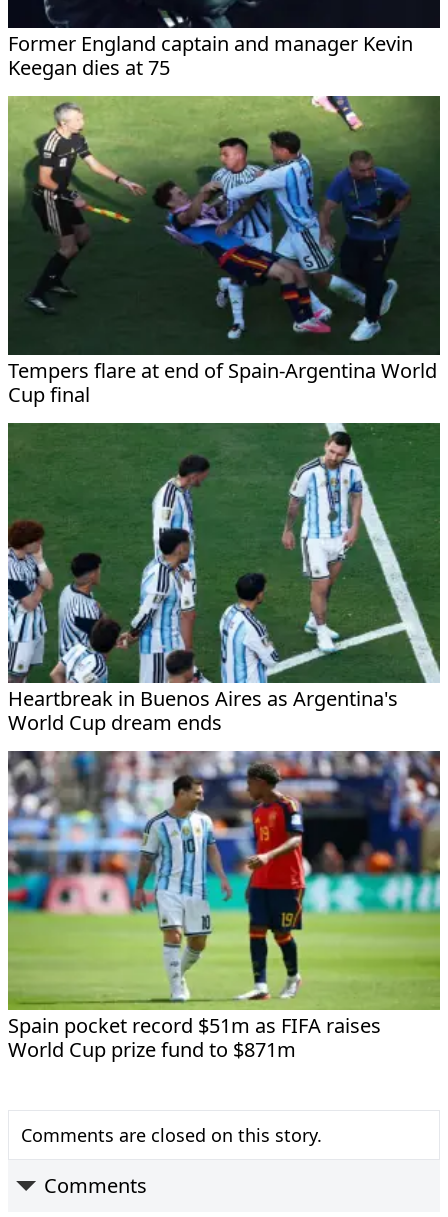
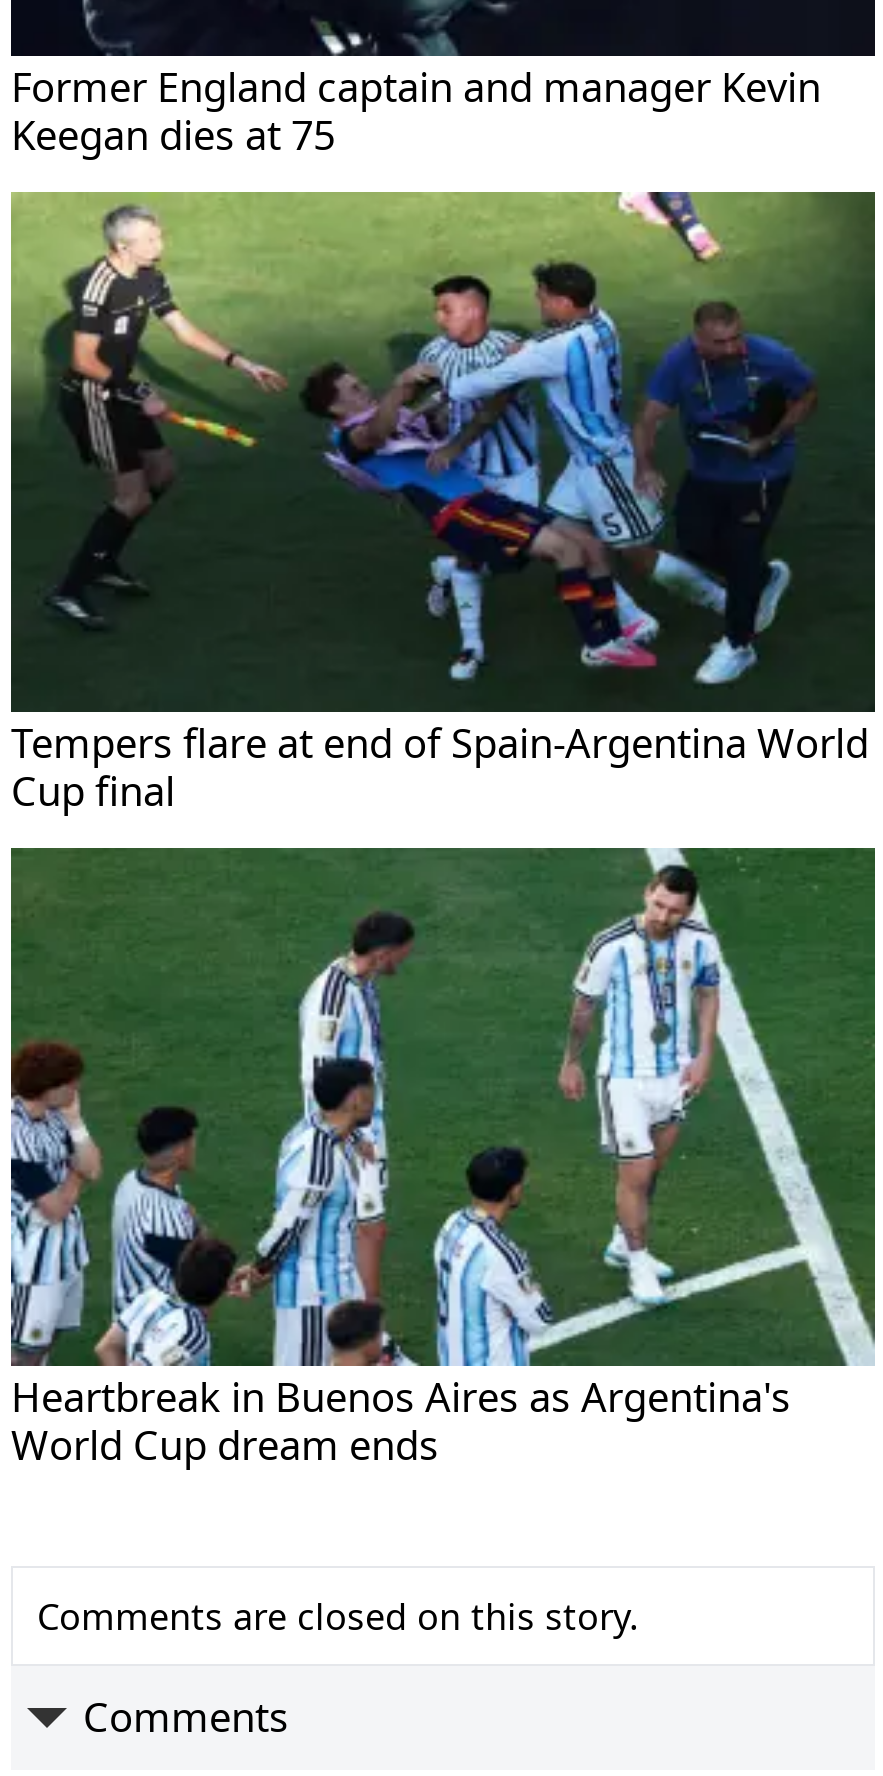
- [image]
- Spain pocket record $51m as FIFA raises
- World Cup prize fund to $871m
